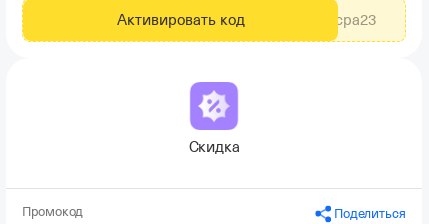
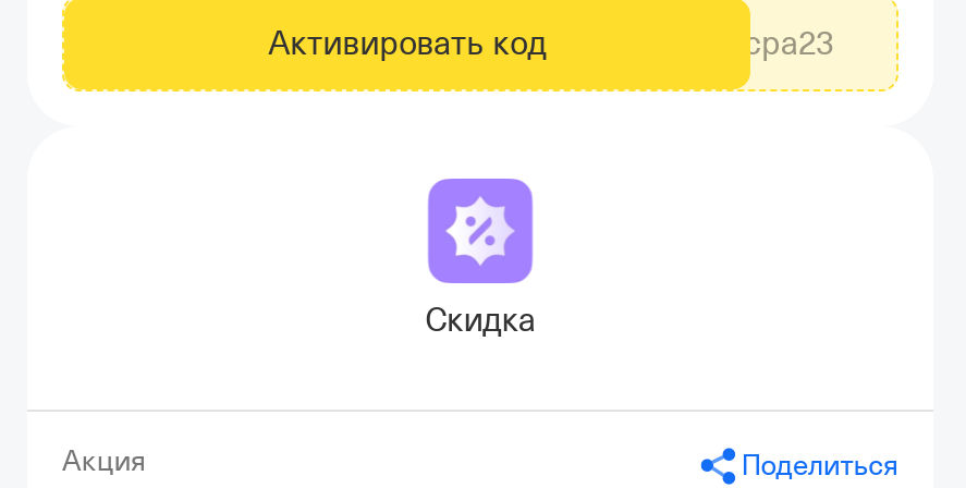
- Промокод
+ Акция
